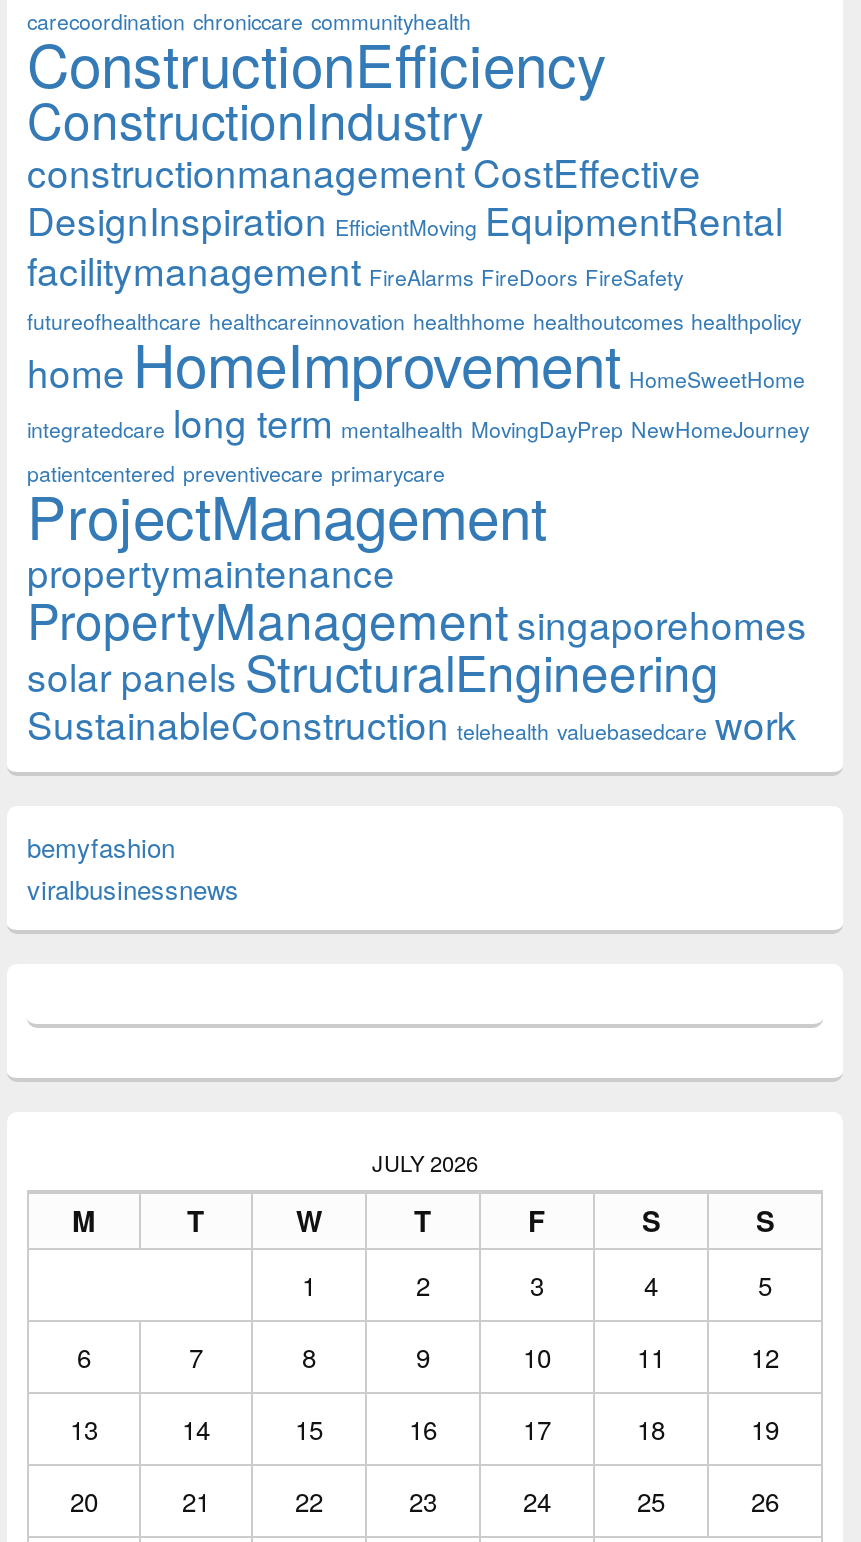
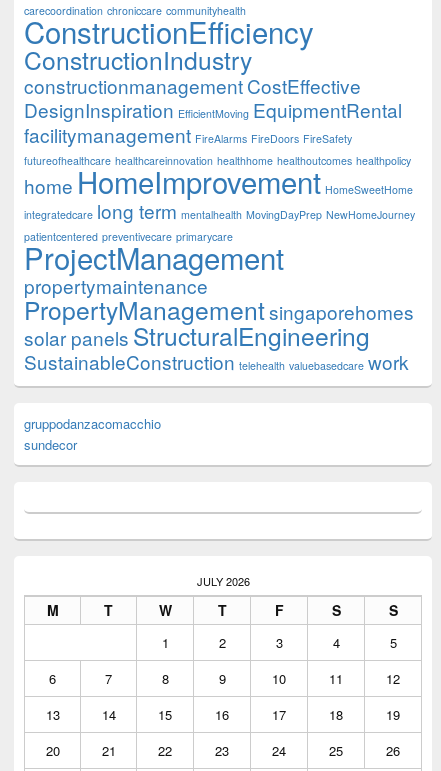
- bemyfashion
- viralbusinessnews
+ gruppodanzacomacchio
+ sundecor
